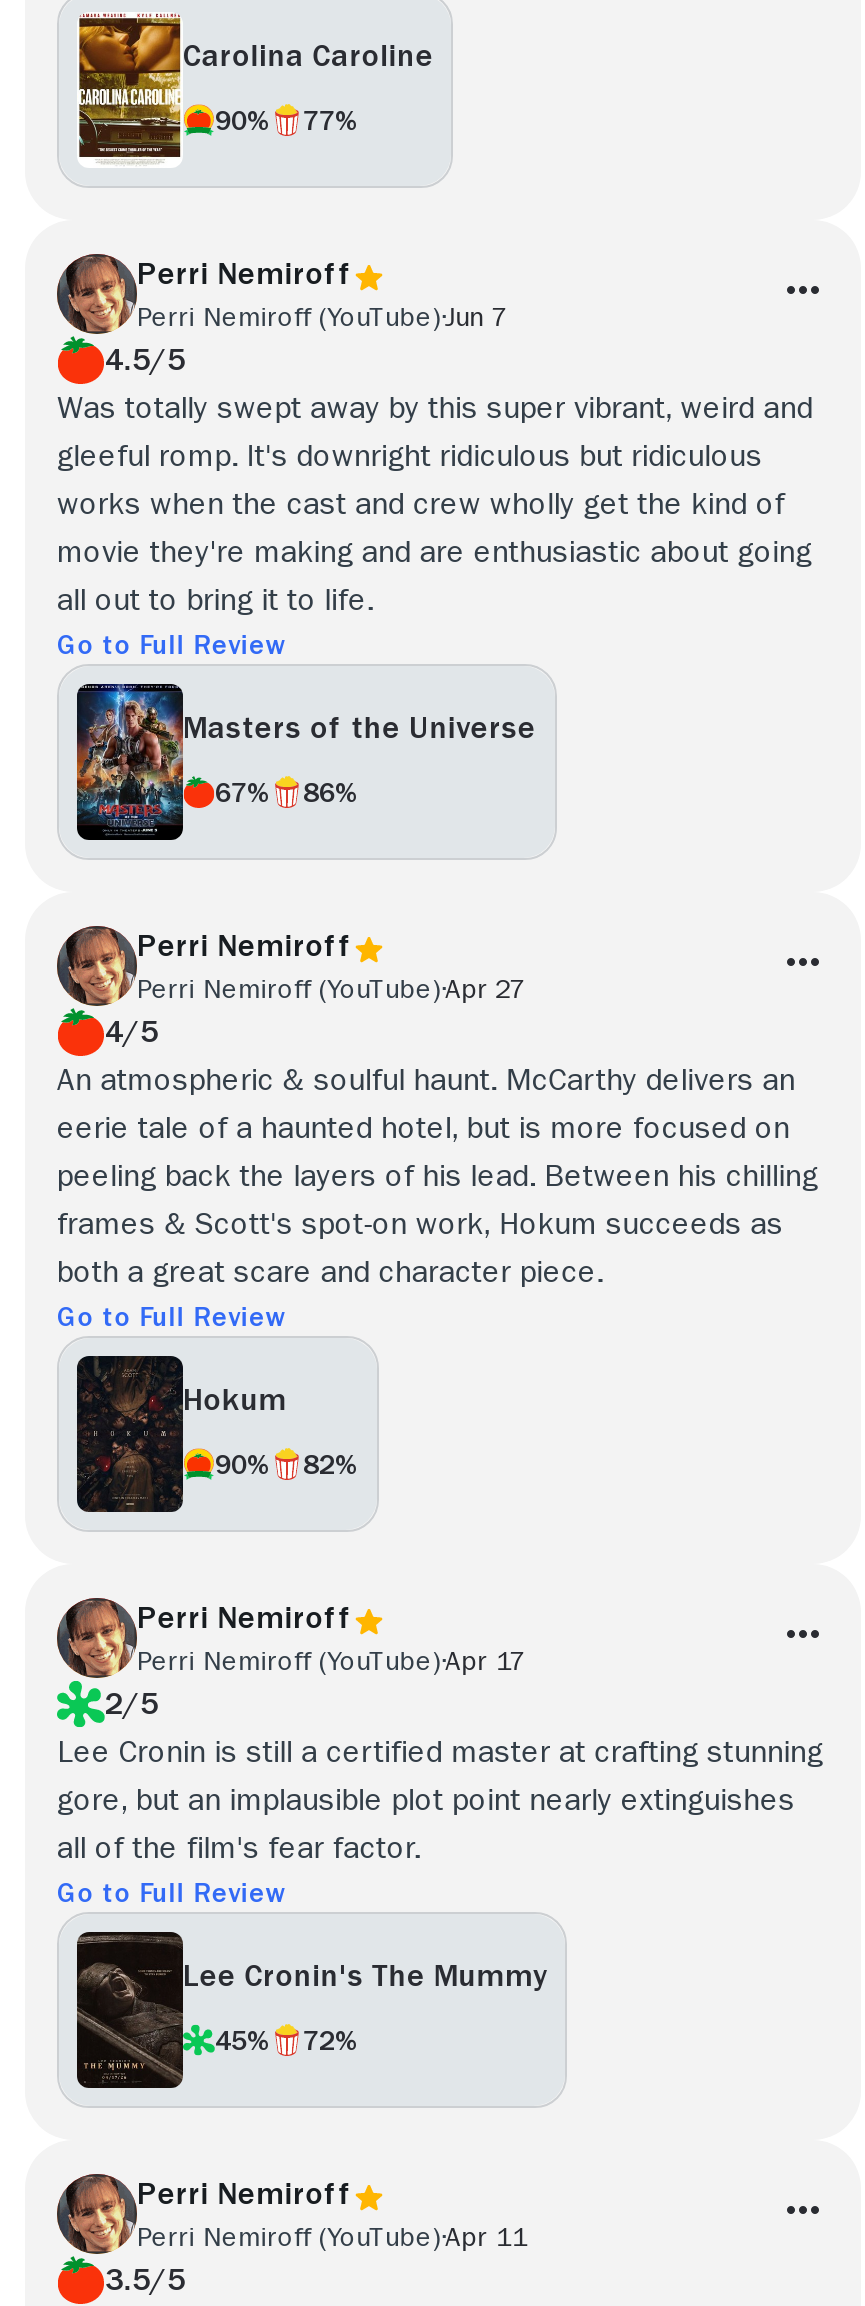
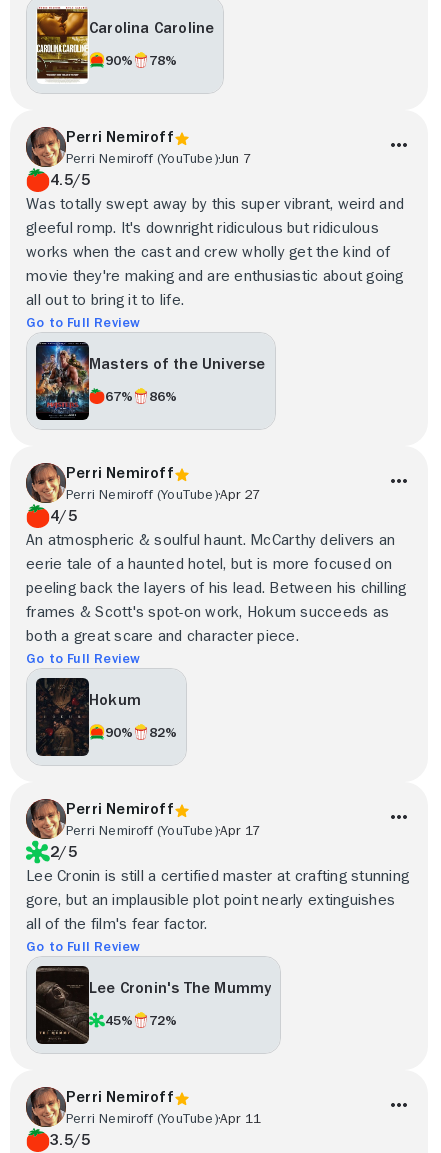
- 90% 77%
+ 90% 78%
